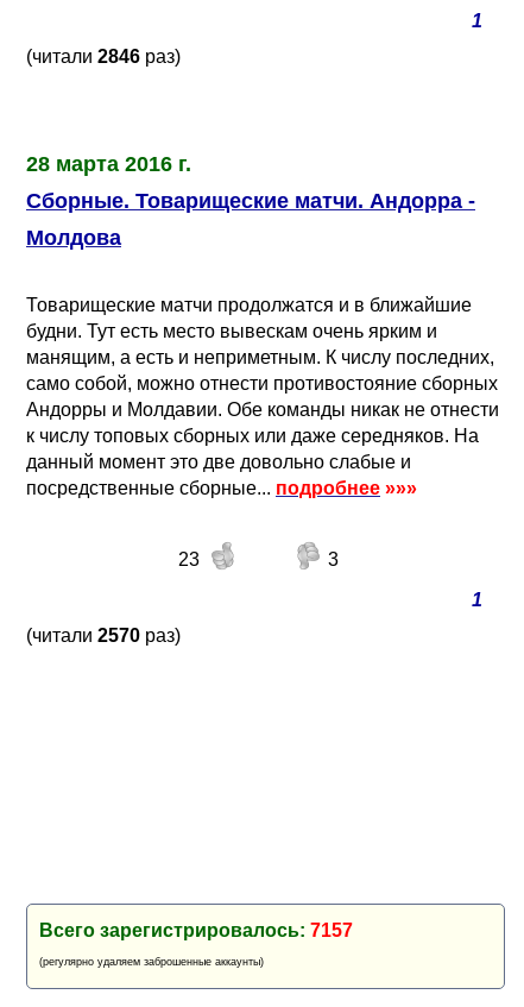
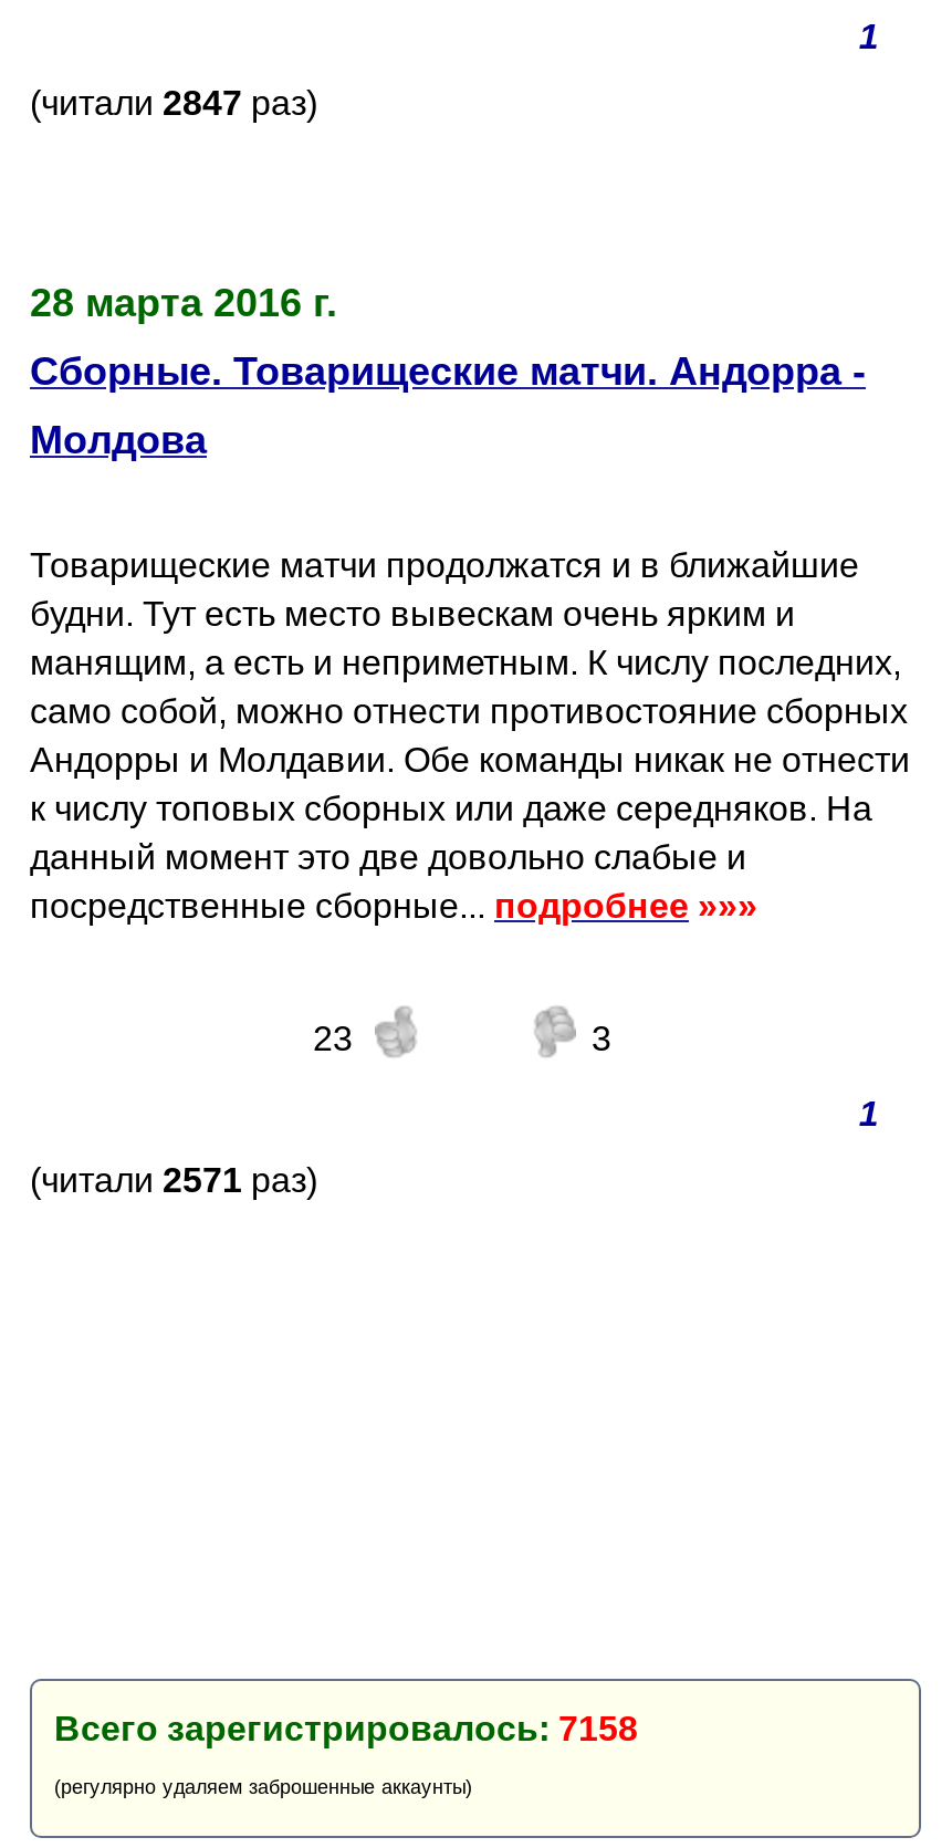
- (читали 2846 раз)
+ (читали 2847 раз)

- (читали 2570 раз)
+ (читали 2571 раз)

- Всего зарегистрировалось: 7157
+ Всего зарегистрировалось: 7158
